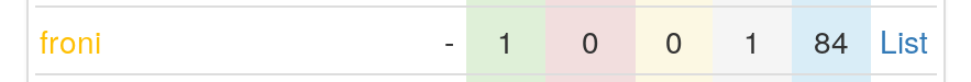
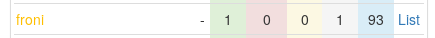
- 84
+ 93
